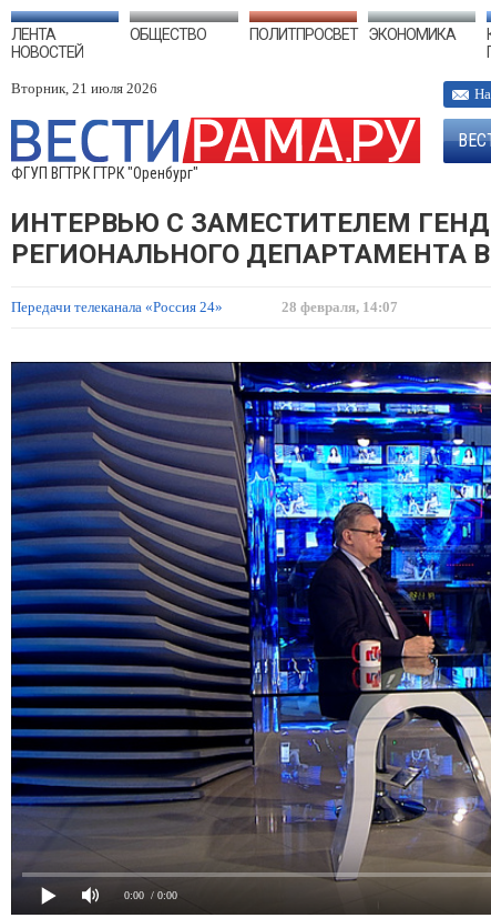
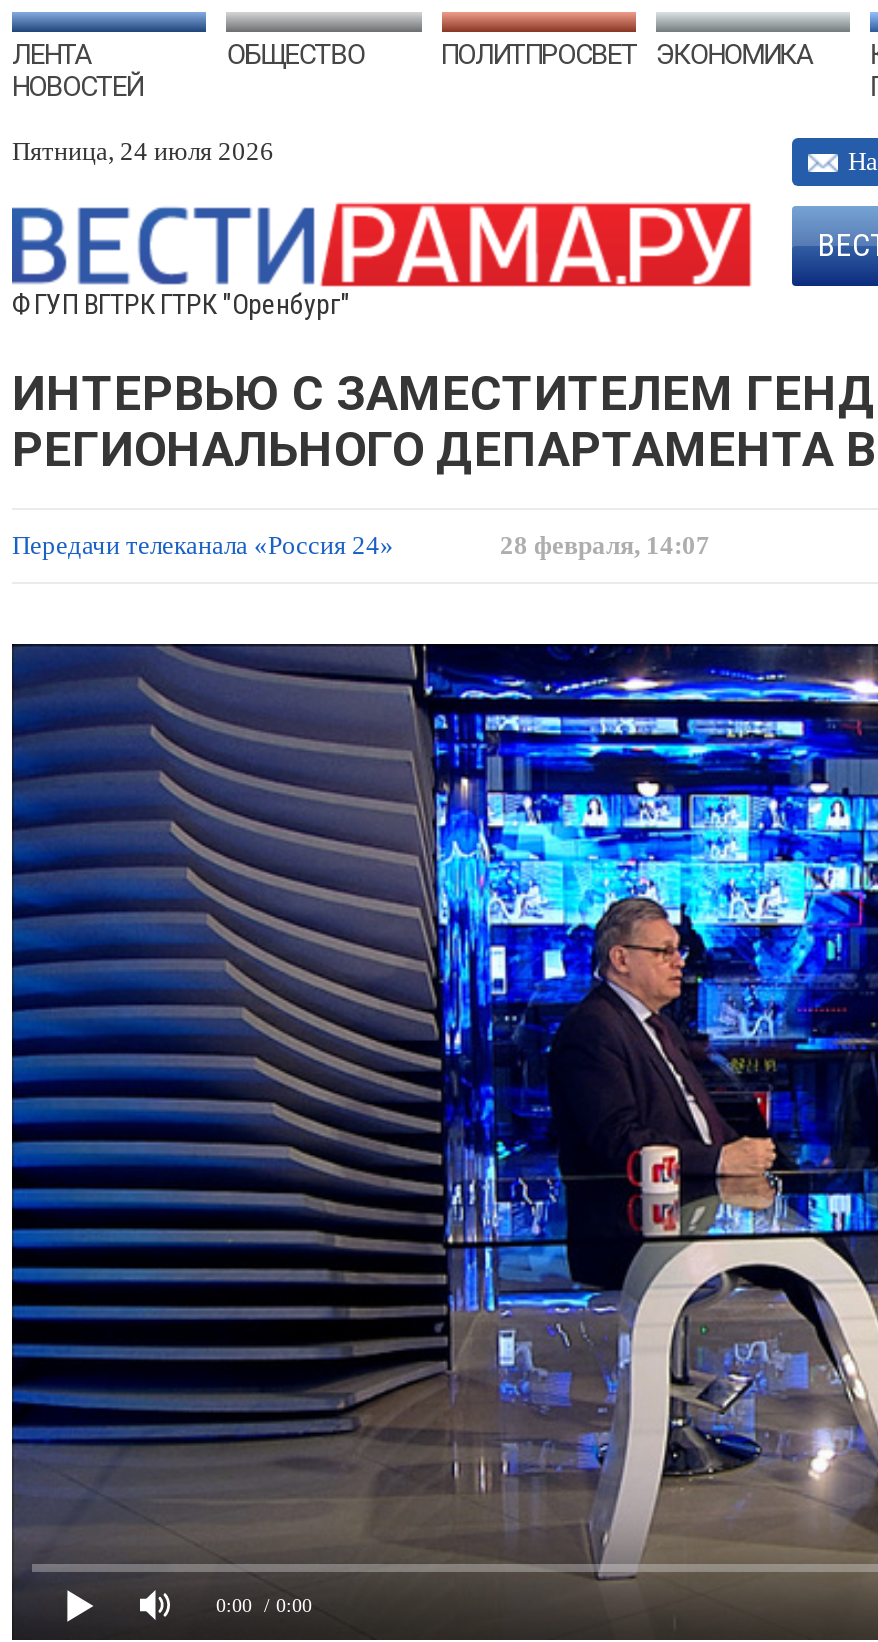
- Вторник, 21 июля 2026
+ Пятница, 24 июля 2026
